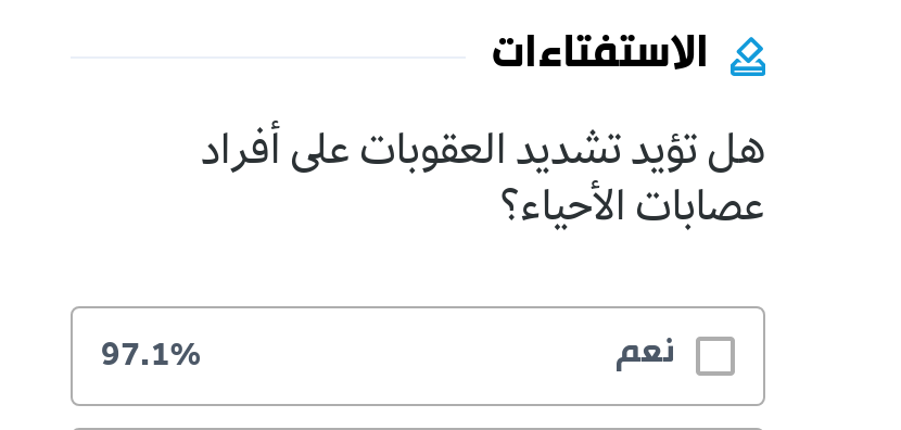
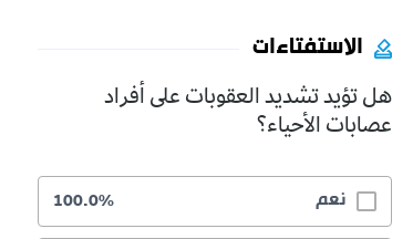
- 97.1%
+ 100.0%
